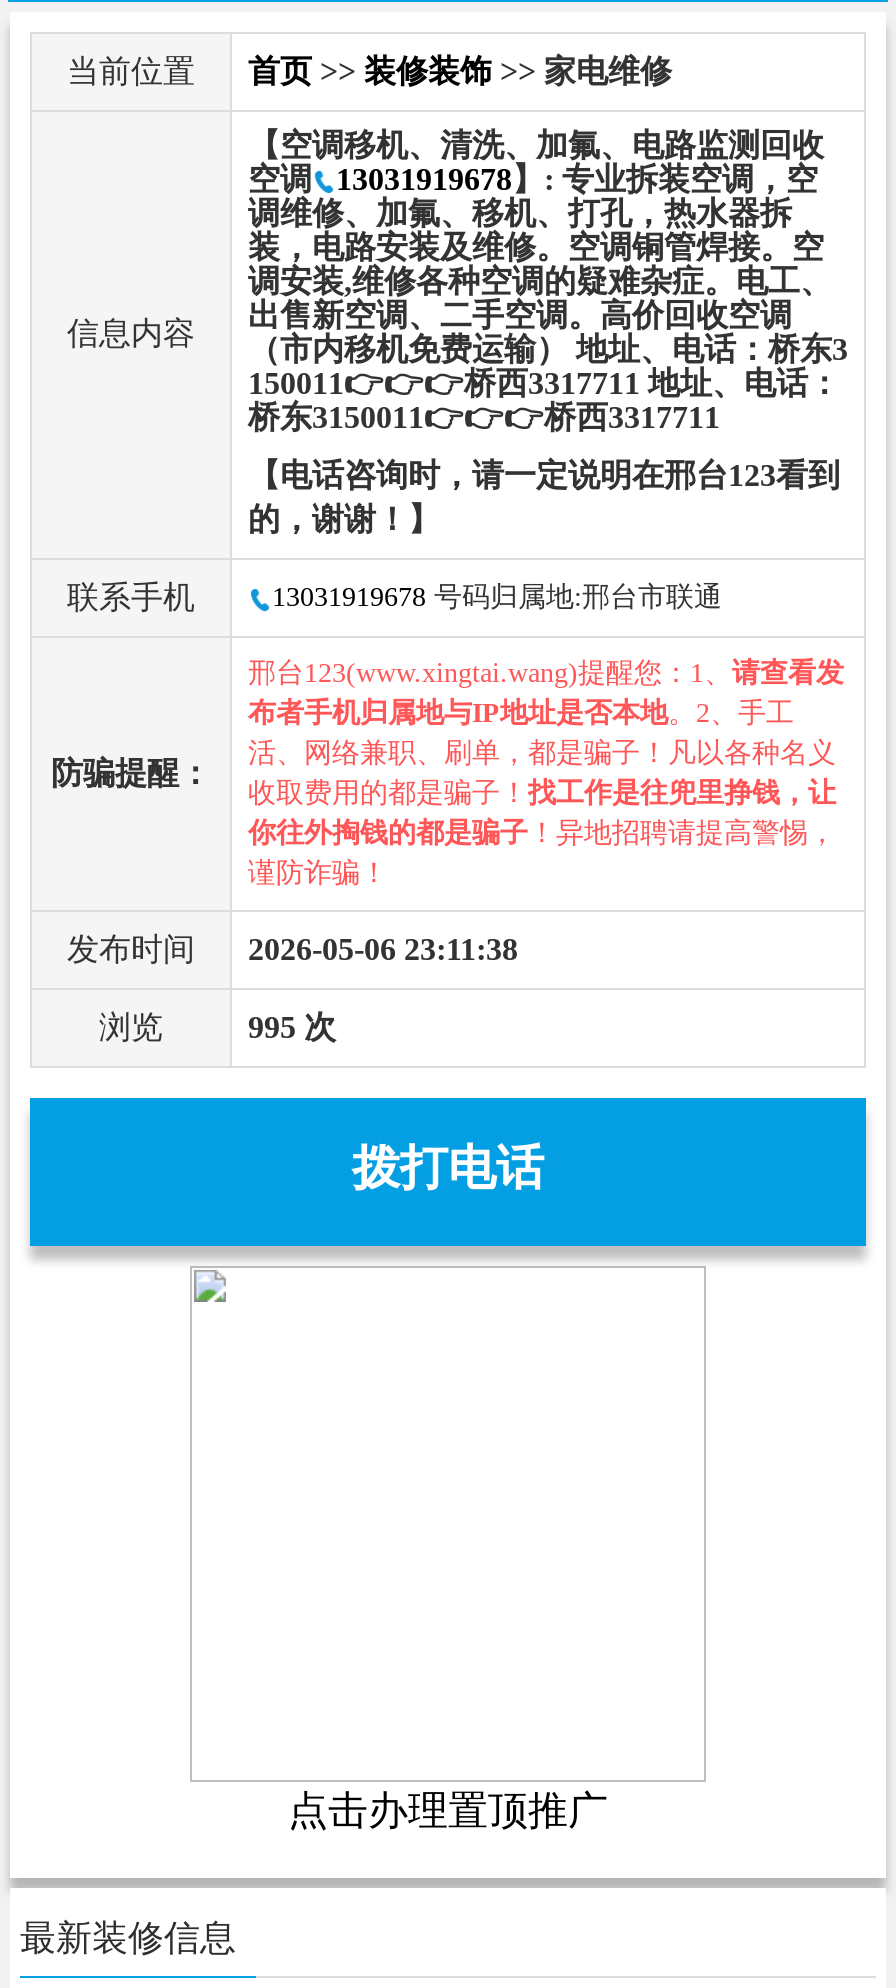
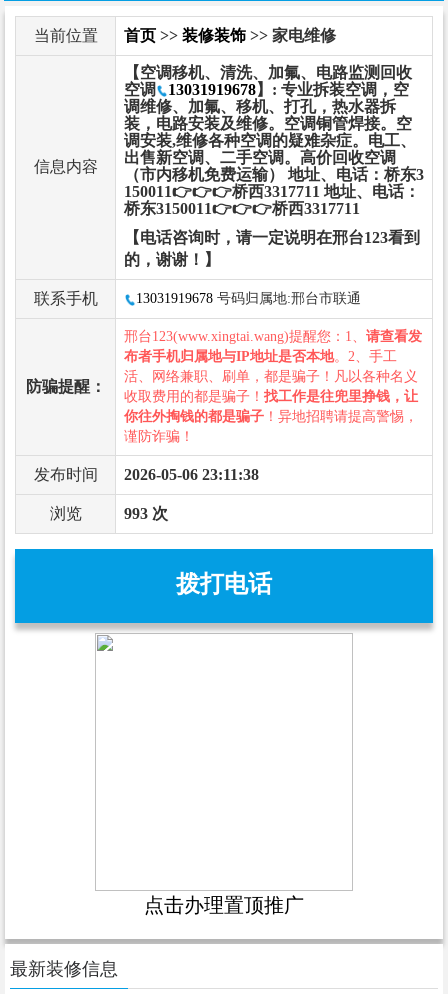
- 995 次
+ 993 次
